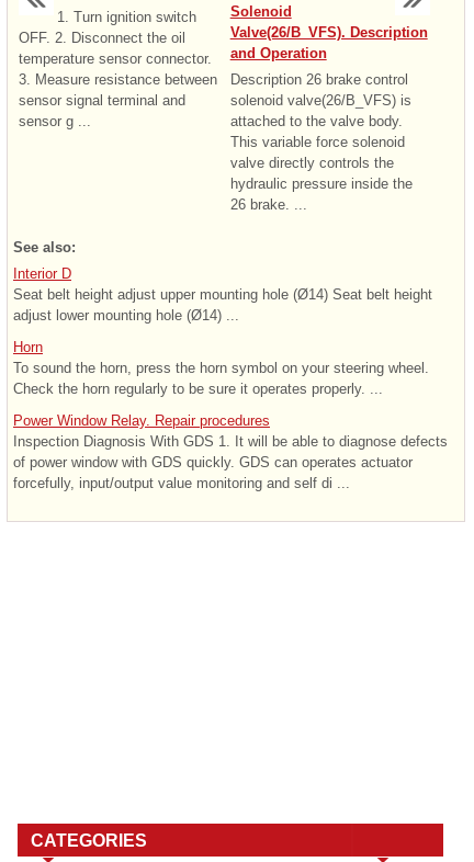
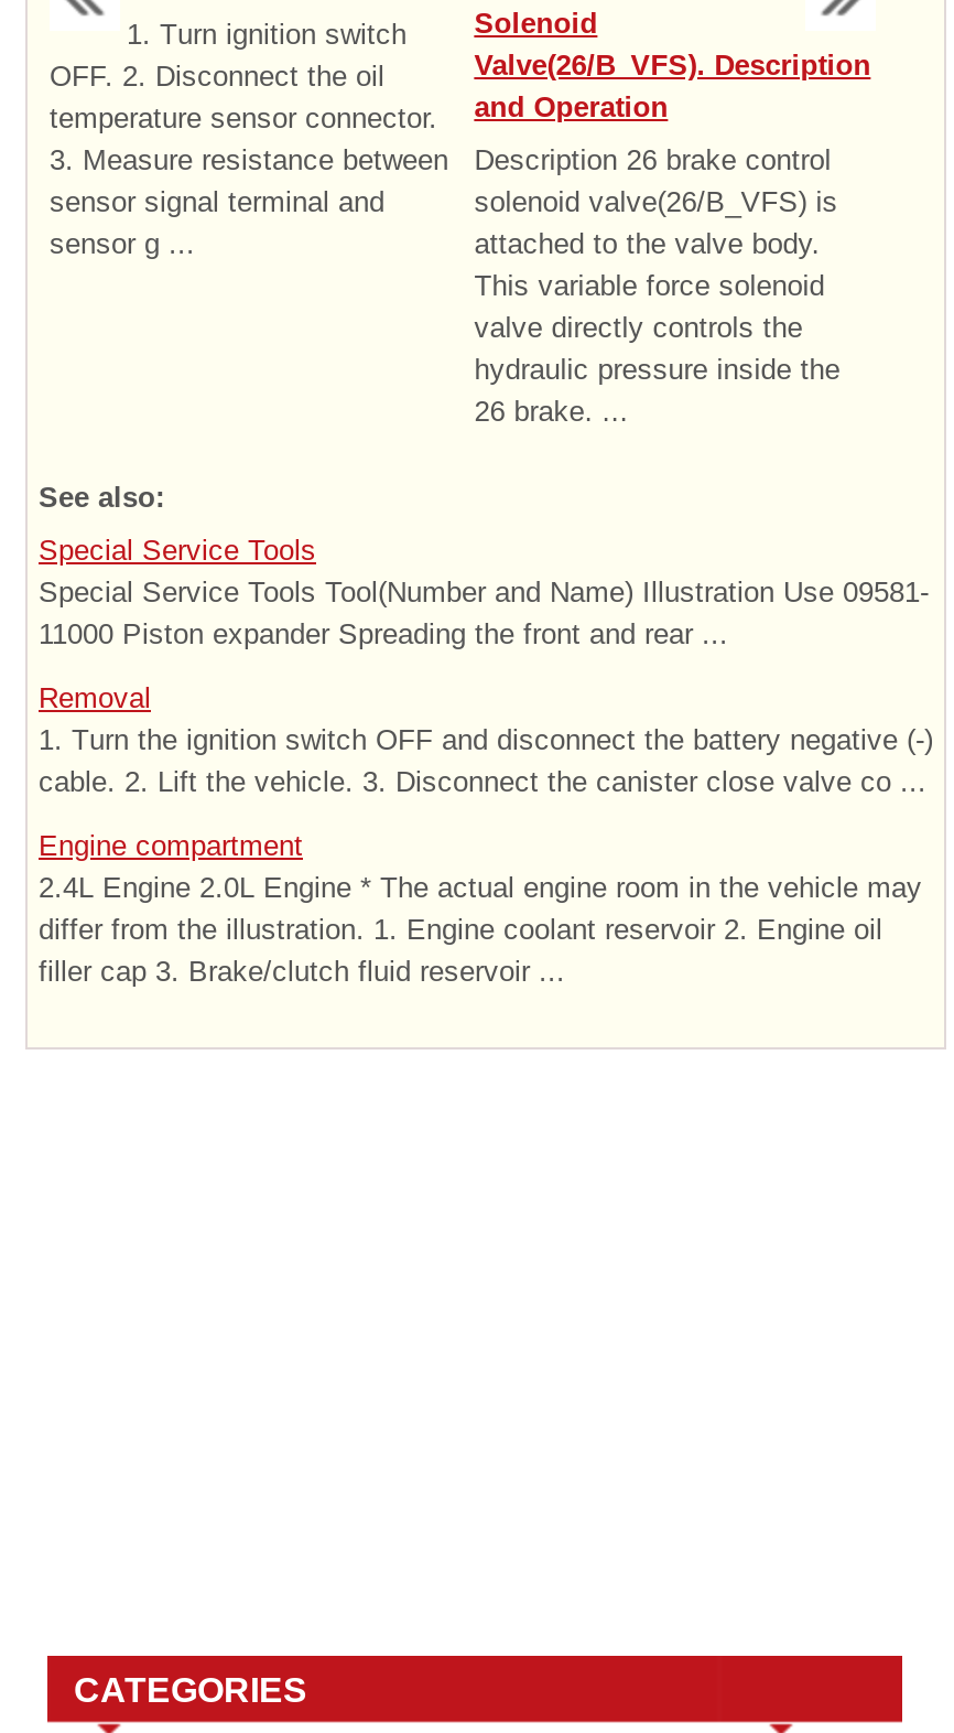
- Interior D
- Seat belt height adjust upper mounting hole (Ø14) Seat belt height
- adjust lower mounting hole (Ø14) ...
+ Special Service Tools
+ Special Service Tools Tool(Number and Name) Illustration Use 09581-
+ 11000 Piston expander Spreading the front and rear ...

- Horn
- To sound the horn, press the horn symbol on your steering wheel.
- Check the horn regularly to be sure it operates properly. ...
+ Removal
+ 1. Turn the ignition switch OFF and disconnect the battery negative (-)
+ cable. 2. Lift the vehicle. 3. Disconnect the canister close valve co ...

- Power Window Relay. Repair procedures
- Inspection Diagnosis With GDS 1. It will be able to diagnose defects
- of power window with GDS quickly. GDS can operates actuator
- forcefully, input/output value monitoring and self di ...
+ Engine compartment
+ 2.4L Engine 2.0L Engine * The actual engine room in the vehicle may
+ differ from the illustration. 1. Engine coolant reservoir 2. Engine oil
+ filler cap 3. Brake/clutch fluid reservoir ...
